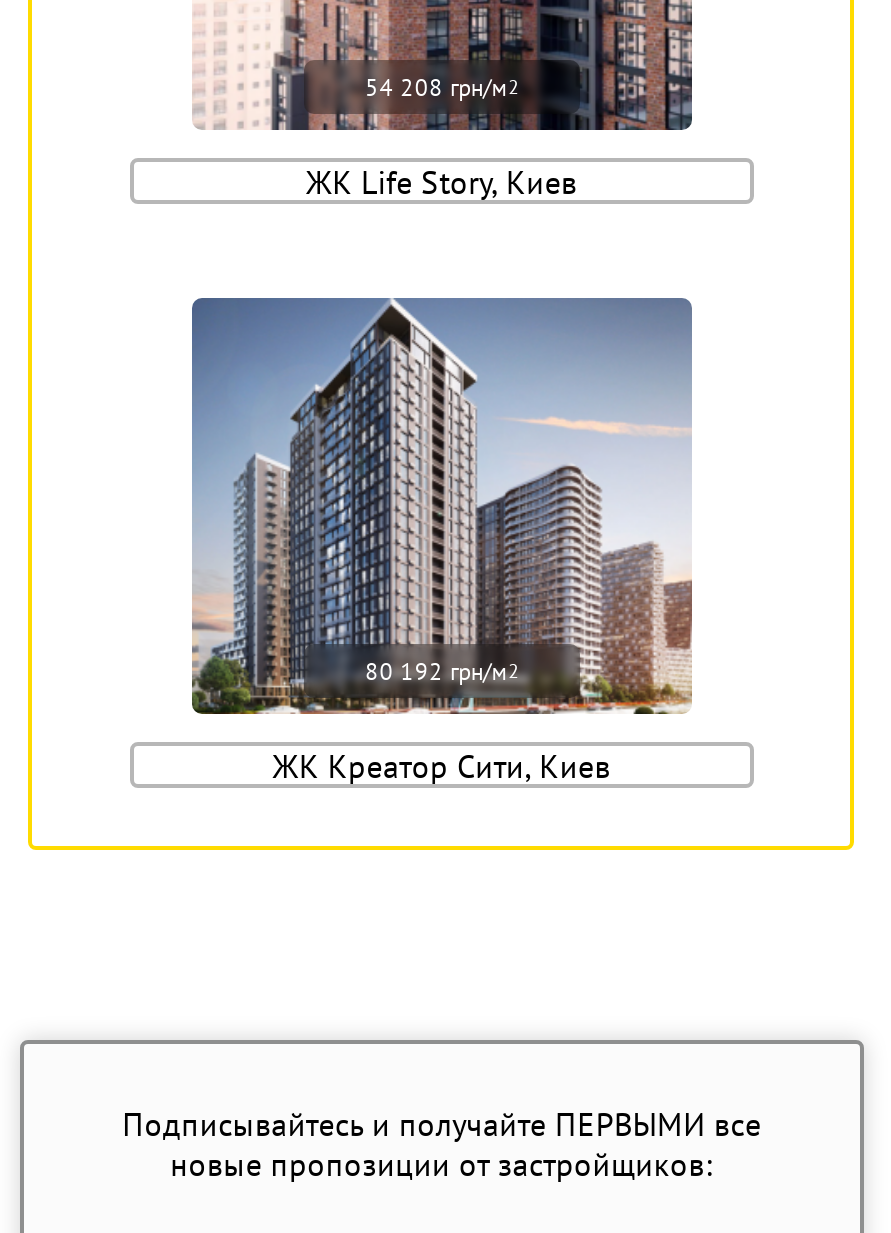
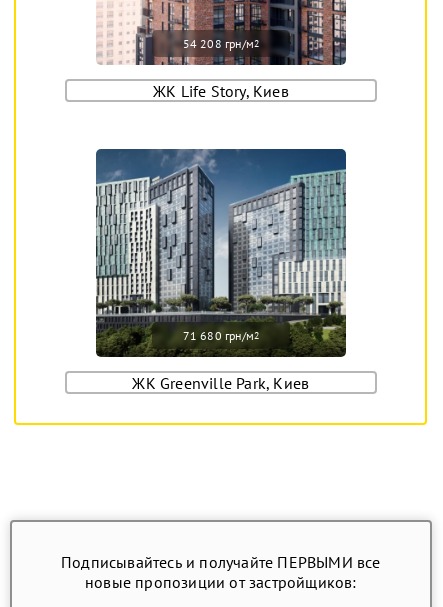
- [image]
- 80 192 грн/м2
+ [image]
+ 71 680 грн/м2

- ЖК Креатор Сити, Киев
+ ЖК Greenville Park, Киев
